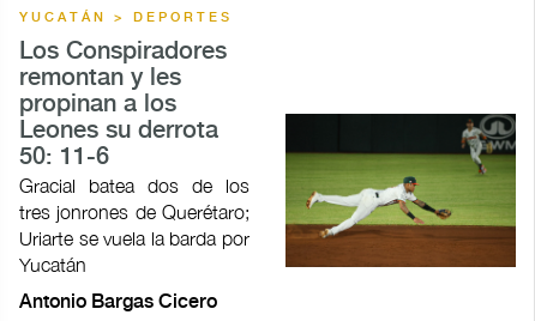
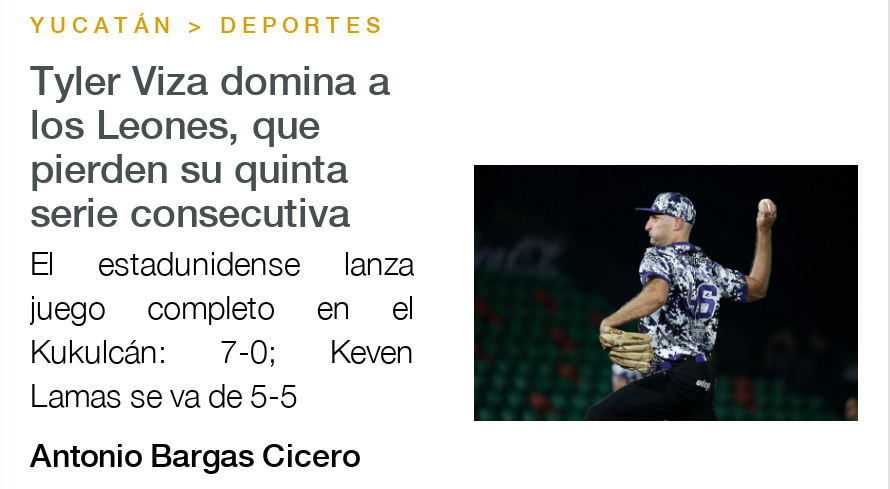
- [image]
- Los Conspiradores
- remontan y les
- propinan a los
- Leones su derrota
- 50: 11-6
- Gracial batea dos de los
- tres jonrones de Querétaro;
- Uriarte se vuela la barda por
- Yucatán
+ [image]
+ Tyler Viza domina a
+ los Leones, que
+ pierden su quinta
+ serie consecutiva
+ El estadunidense lanza
+ juego completo en el
+ Kukulcán: 7-0; Keven
+ Lamas se va de 5-5
